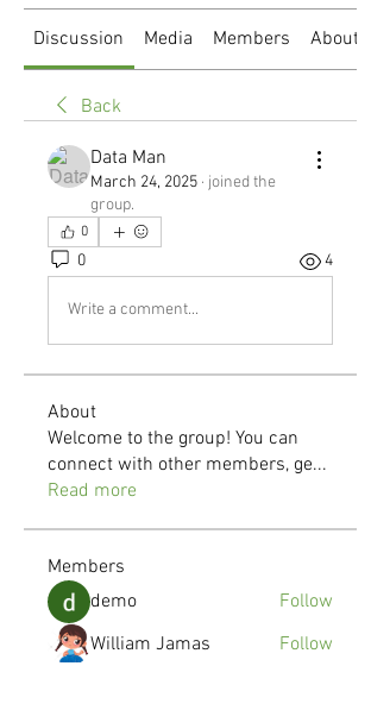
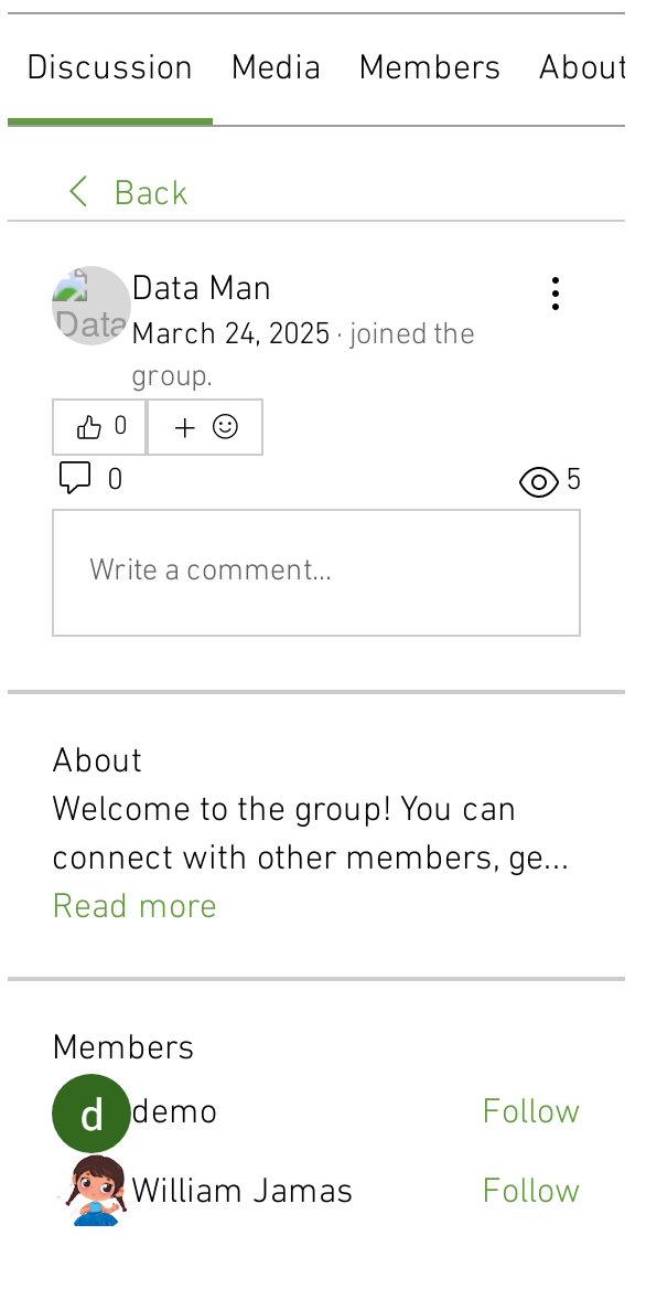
- 4
+ 5
